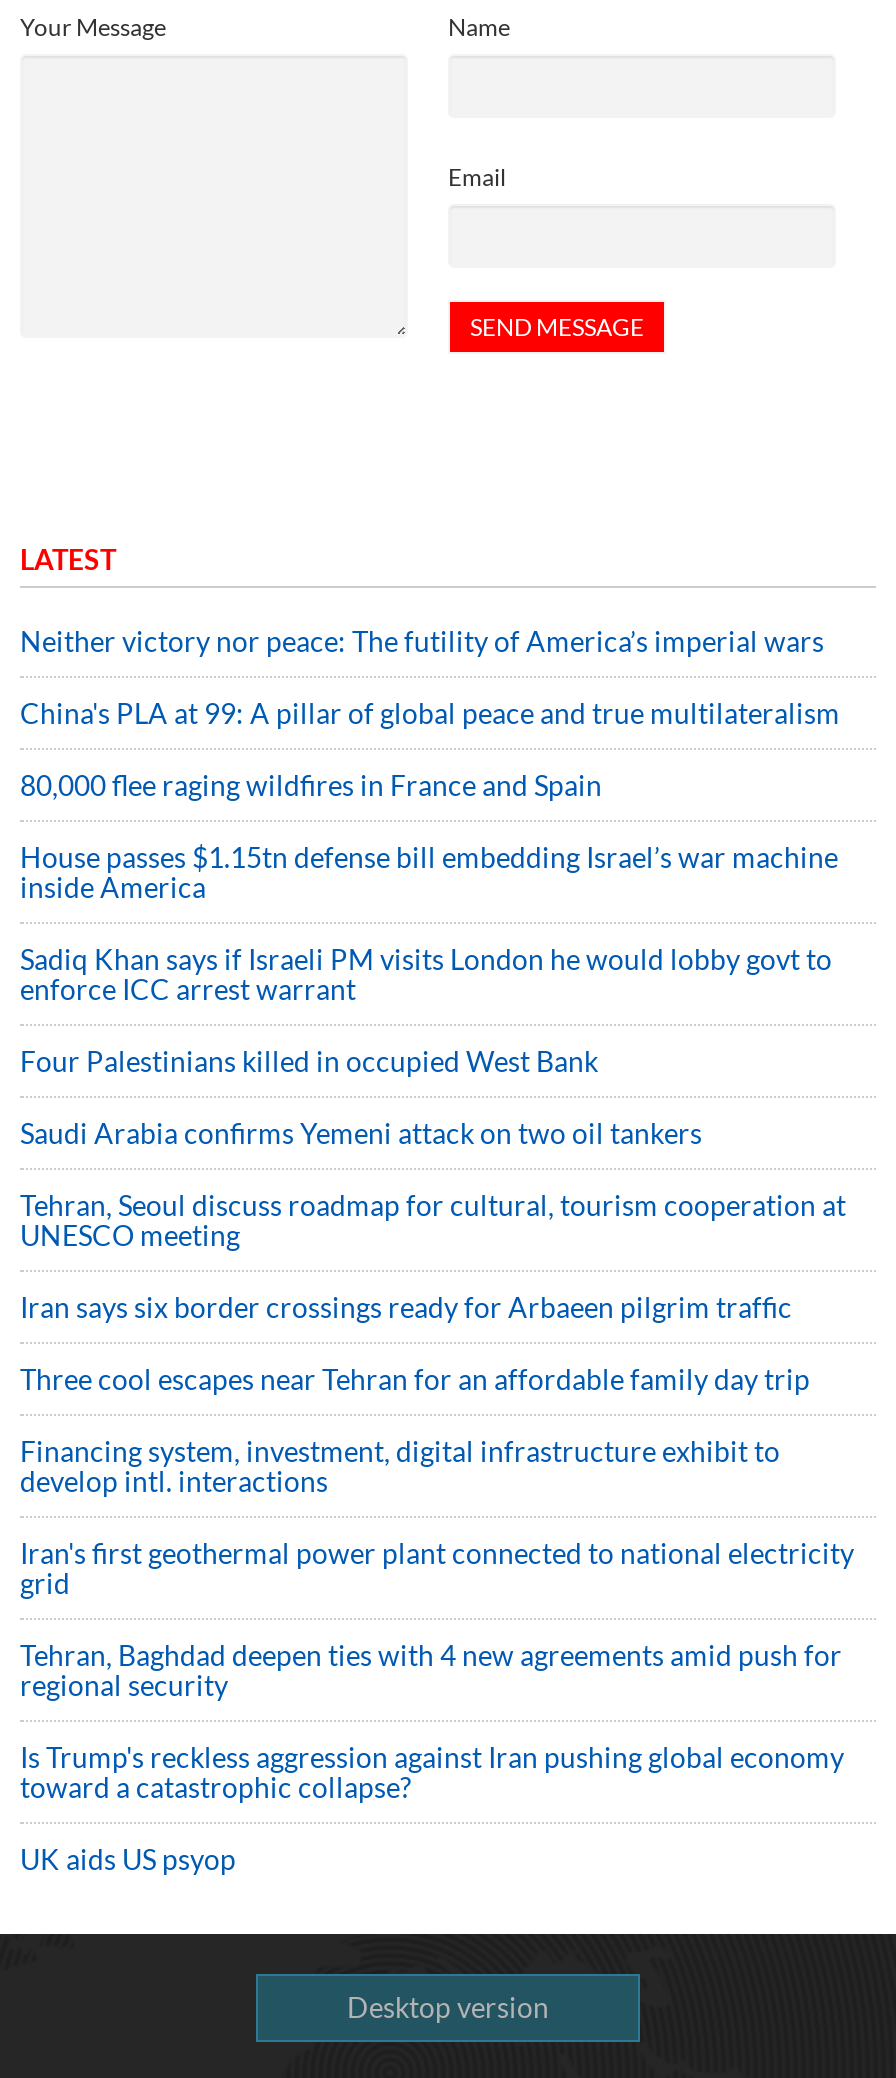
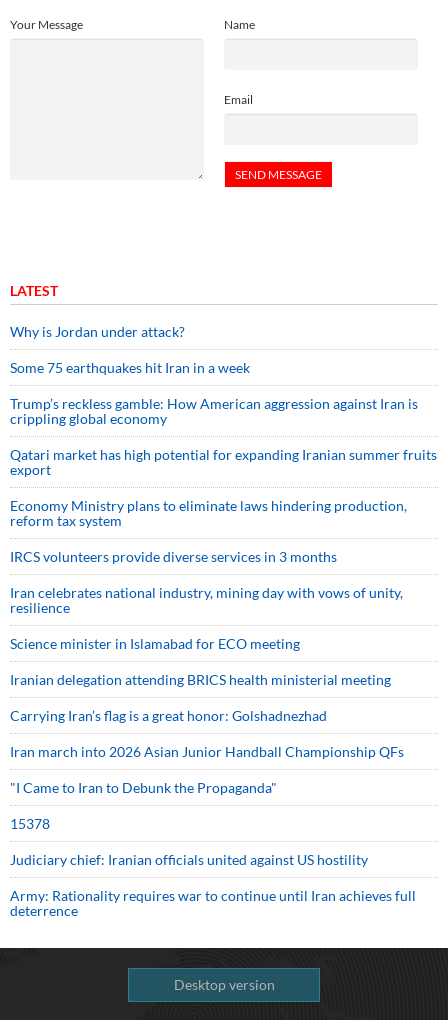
- Neither victory nor peace: The futility of America’s imperial wars
+ Why is Jordan under attack?

- China's PLA at 99: A pillar of global peace and true multilateralism
+ Some 75 earthquakes hit Iran in a week

- 80,000 flee raging wildfires in France and Spain
+ Trump’s reckless gamble: How American aggression against Iran is
+ crippling global economy

- House passes $1.15tn defense bill embedding Israel’s war machine
- inside America
+ Qatari market has high potential for expanding Iranian summer fruits
+ export

- Sadiq Khan says if Israeli PM visits London he would lobby govt to
- enforce ICC arrest warrant
+ Economy Ministry plans to eliminate laws hindering production,
+ reform tax system

- Four Palestinians killed in occupied West Bank
+ IRCS volunteers provide diverse services in 3 months

- Saudi Arabia confirms Yemeni attack on two oil tankers
+ Iran celebrates national industry, mining day with vows of unity,
+ resilience

- Tehran, Seoul discuss roadmap for cultural, tourism cooperation at
- UNESCO meeting
+ Science minister in Islamabad for ECO meeting

- Iran says six border crossings ready for Arbaeen pilgrim traffic
+ Iranian delegation attending BRICS health ministerial meeting

- Three cool escapes near Tehran for an affordable family day trip
+ Carrying Iran’s flag is a great honor: Golshadnezhad

- Financing system, investment, digital infrastructure exhibit to
- develop intl. interactions
+ Iran march into 2026 Asian Junior Handball Championship QFs

- Iran's first geothermal power plant connected to national electricity
- grid
+ "I Came to Iran to Debunk the Propaganda"

- Tehran, Baghdad deepen ties with 4 new agreements amid push for
- regional security
+ 15378

- Is Trump's reckless aggression against Iran pushing global economy
- toward a catastrophic collapse?
+ Judiciary chief: Iranian officials united against US hostility

- UK aids US psyop
+ Army: Rationality requires war to continue until Iran achieves full
+ deterrence
